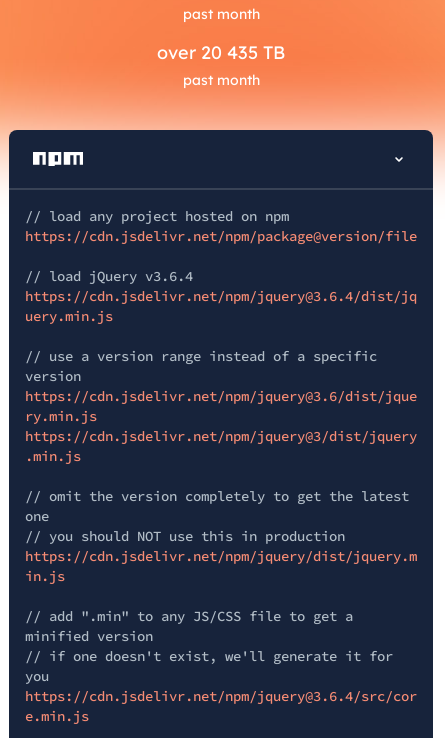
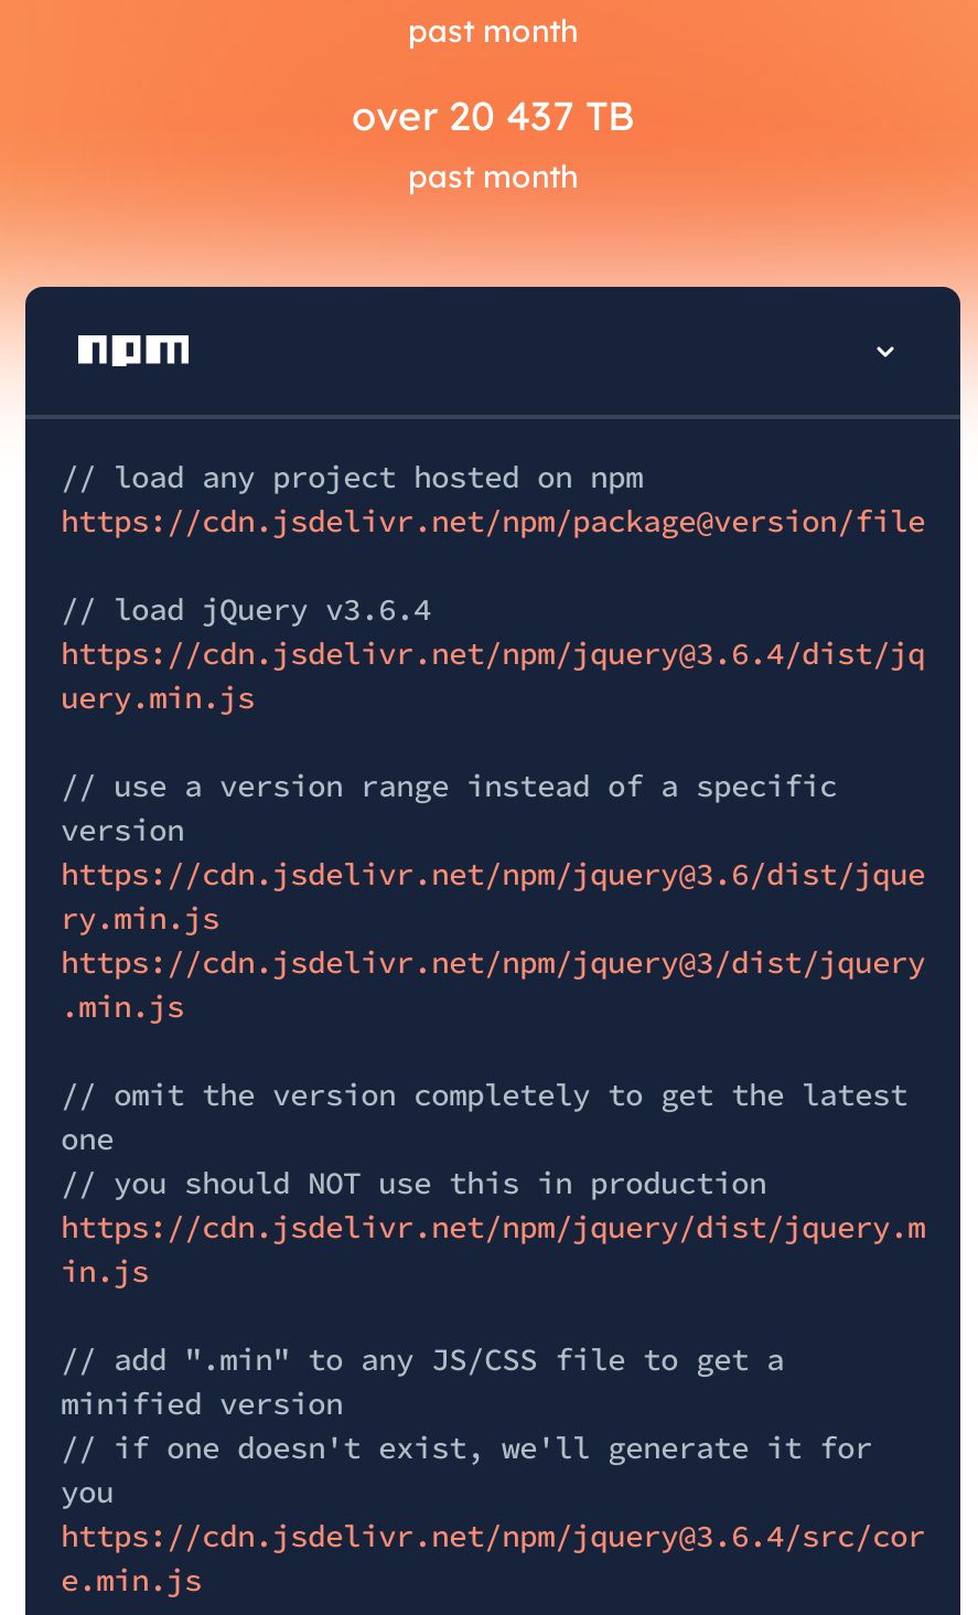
- over 20 435 TB
+ over 20 437 TB
